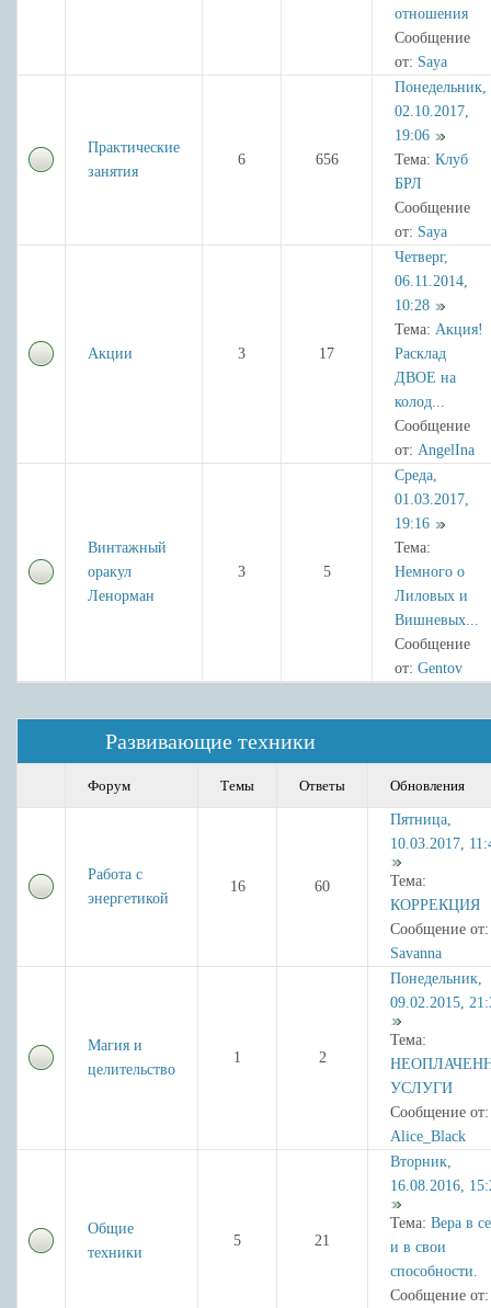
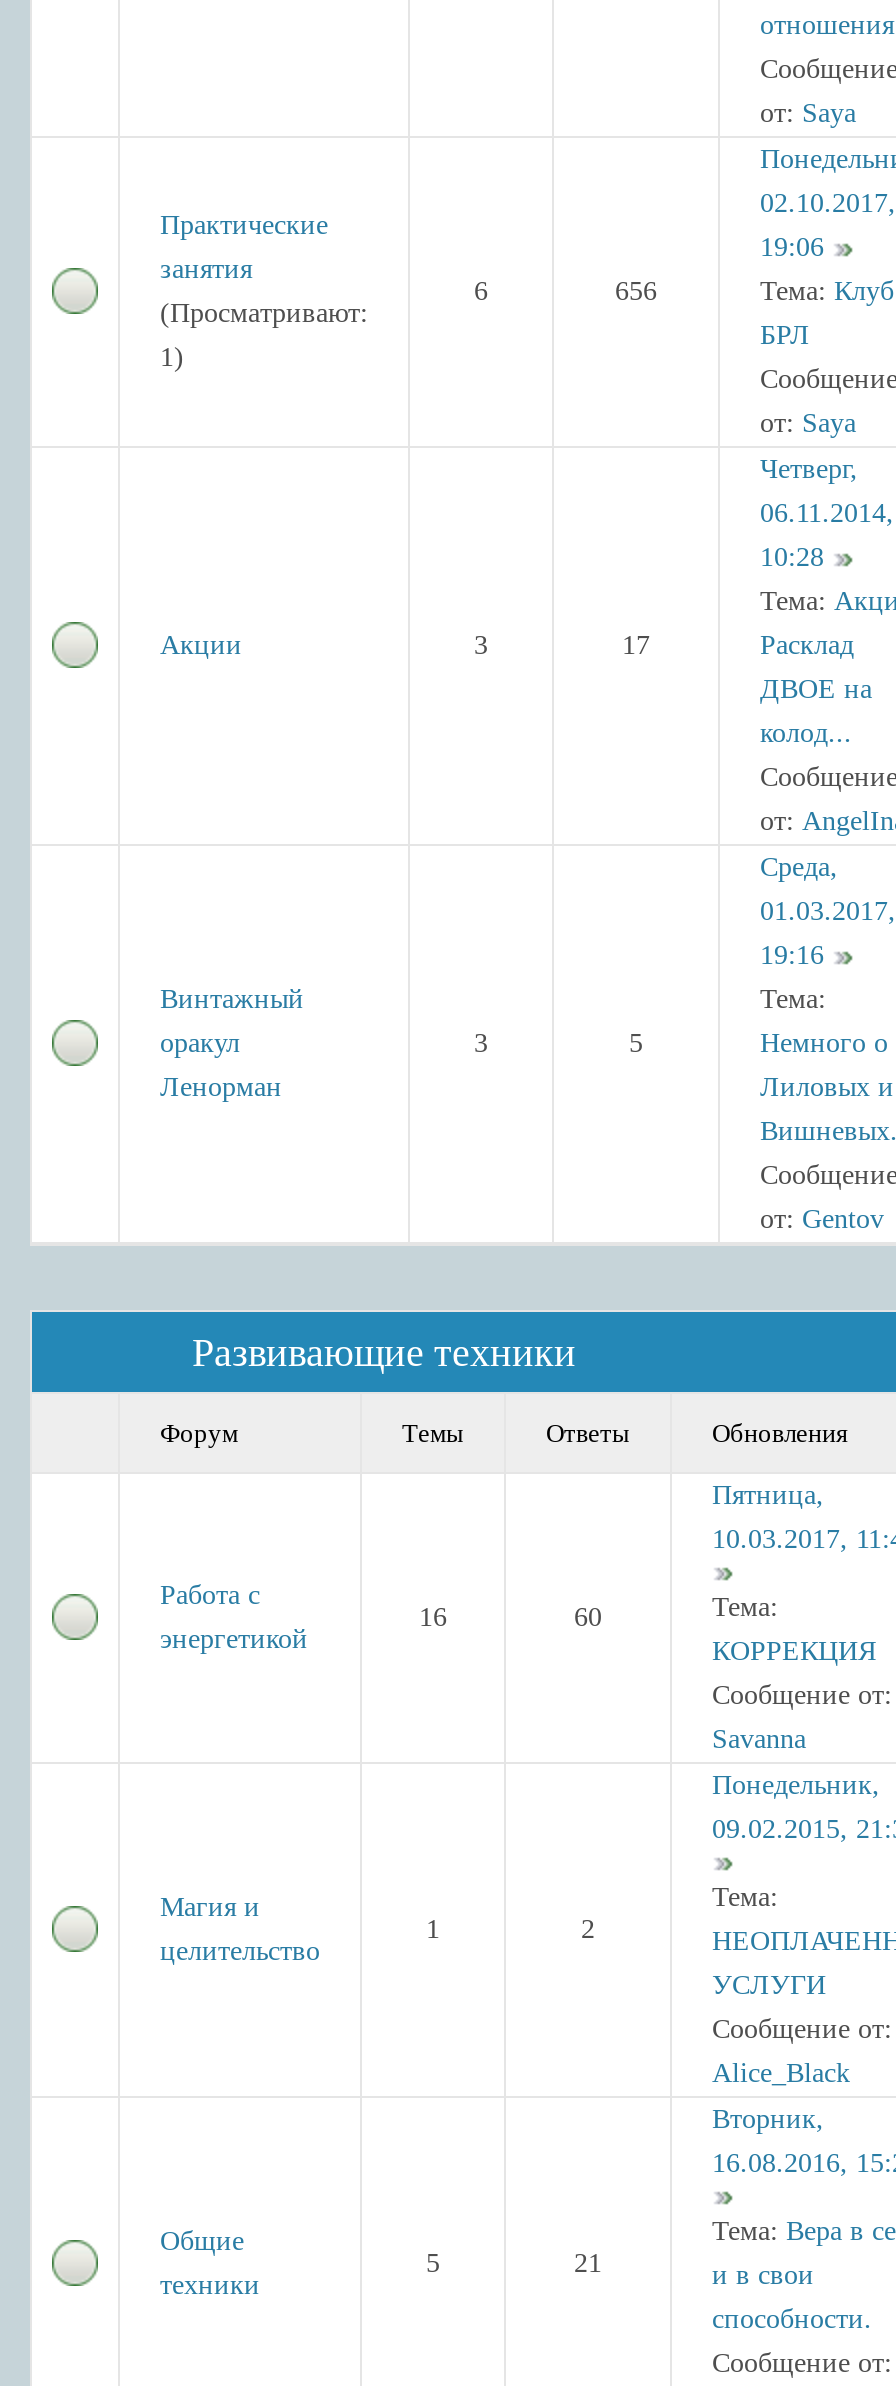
moved up: Практические | занятия

+ (Просматривают:
+ 1)
